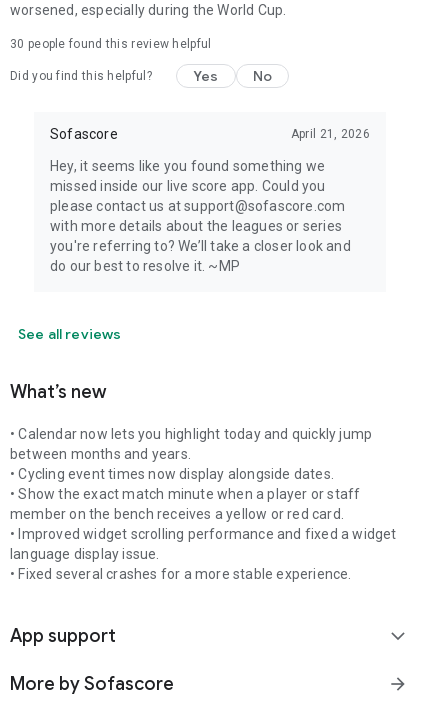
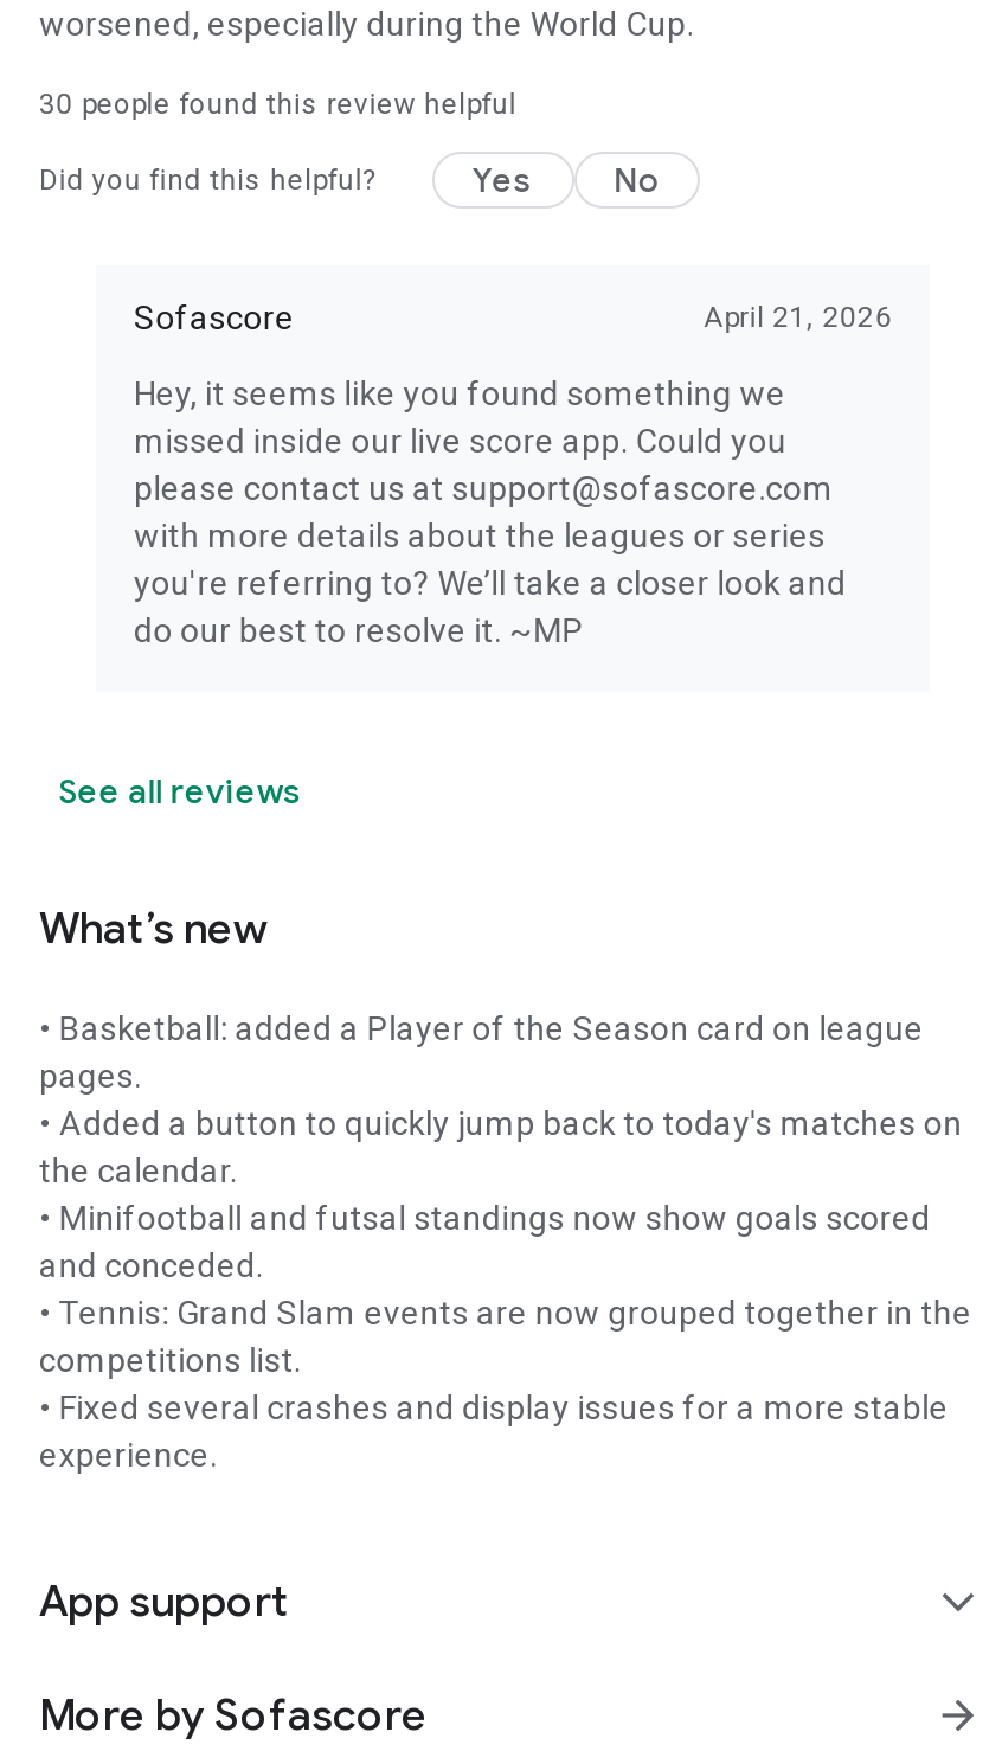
- • Calendar now lets you highlight today and quickly jump
- between months and years.
- • Cycling event times now display alongside dates.
- • Show the exact match minute when a player or staff
- member on the bench receives a yellow or red card.
- • Improved widget scrolling performance and fixed a widget
- language display issue.
- • Fixed several crashes for a more stable experience.
+ • Basketball: added a Player of the Season card on league
+ pages.
+ • Added a button to quickly jump back to today's matches on
+ the calendar.
+ • Minifootball and futsal standings now show goals scored
+ and conceded.
+ • Tennis: Grand Slam events are now grouped together in the
+ competitions list.
+ • Fixed several crashes and display issues for a more stable
+ experience.
